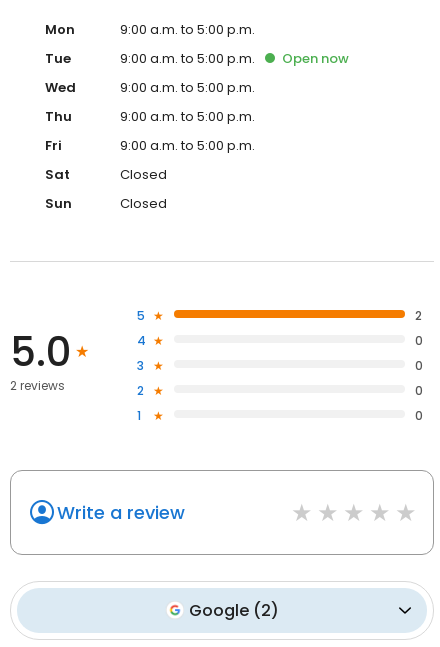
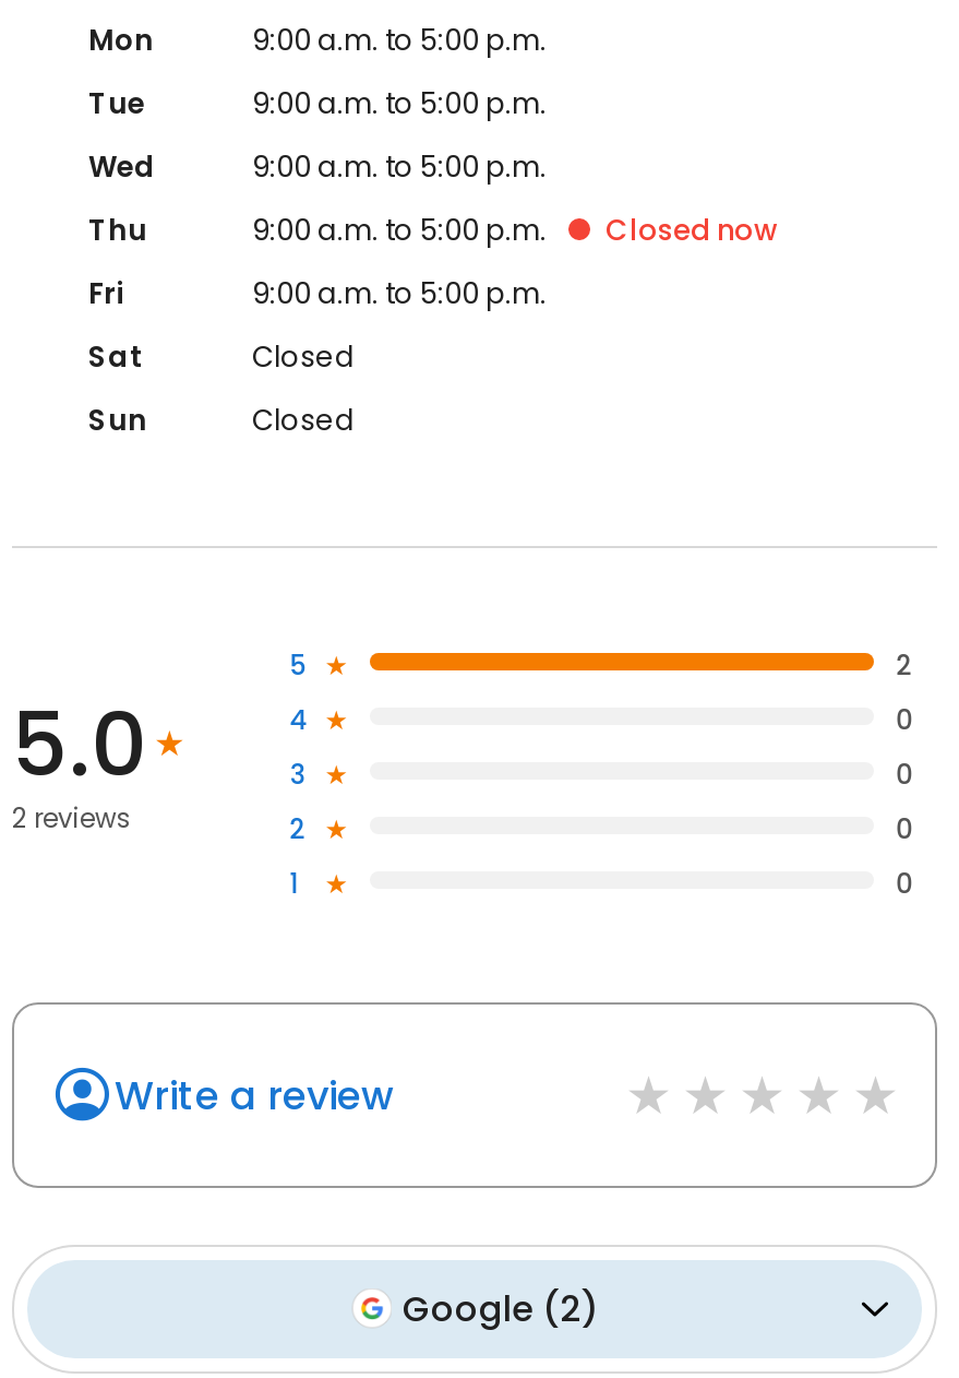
- Open now

+ Closed now
